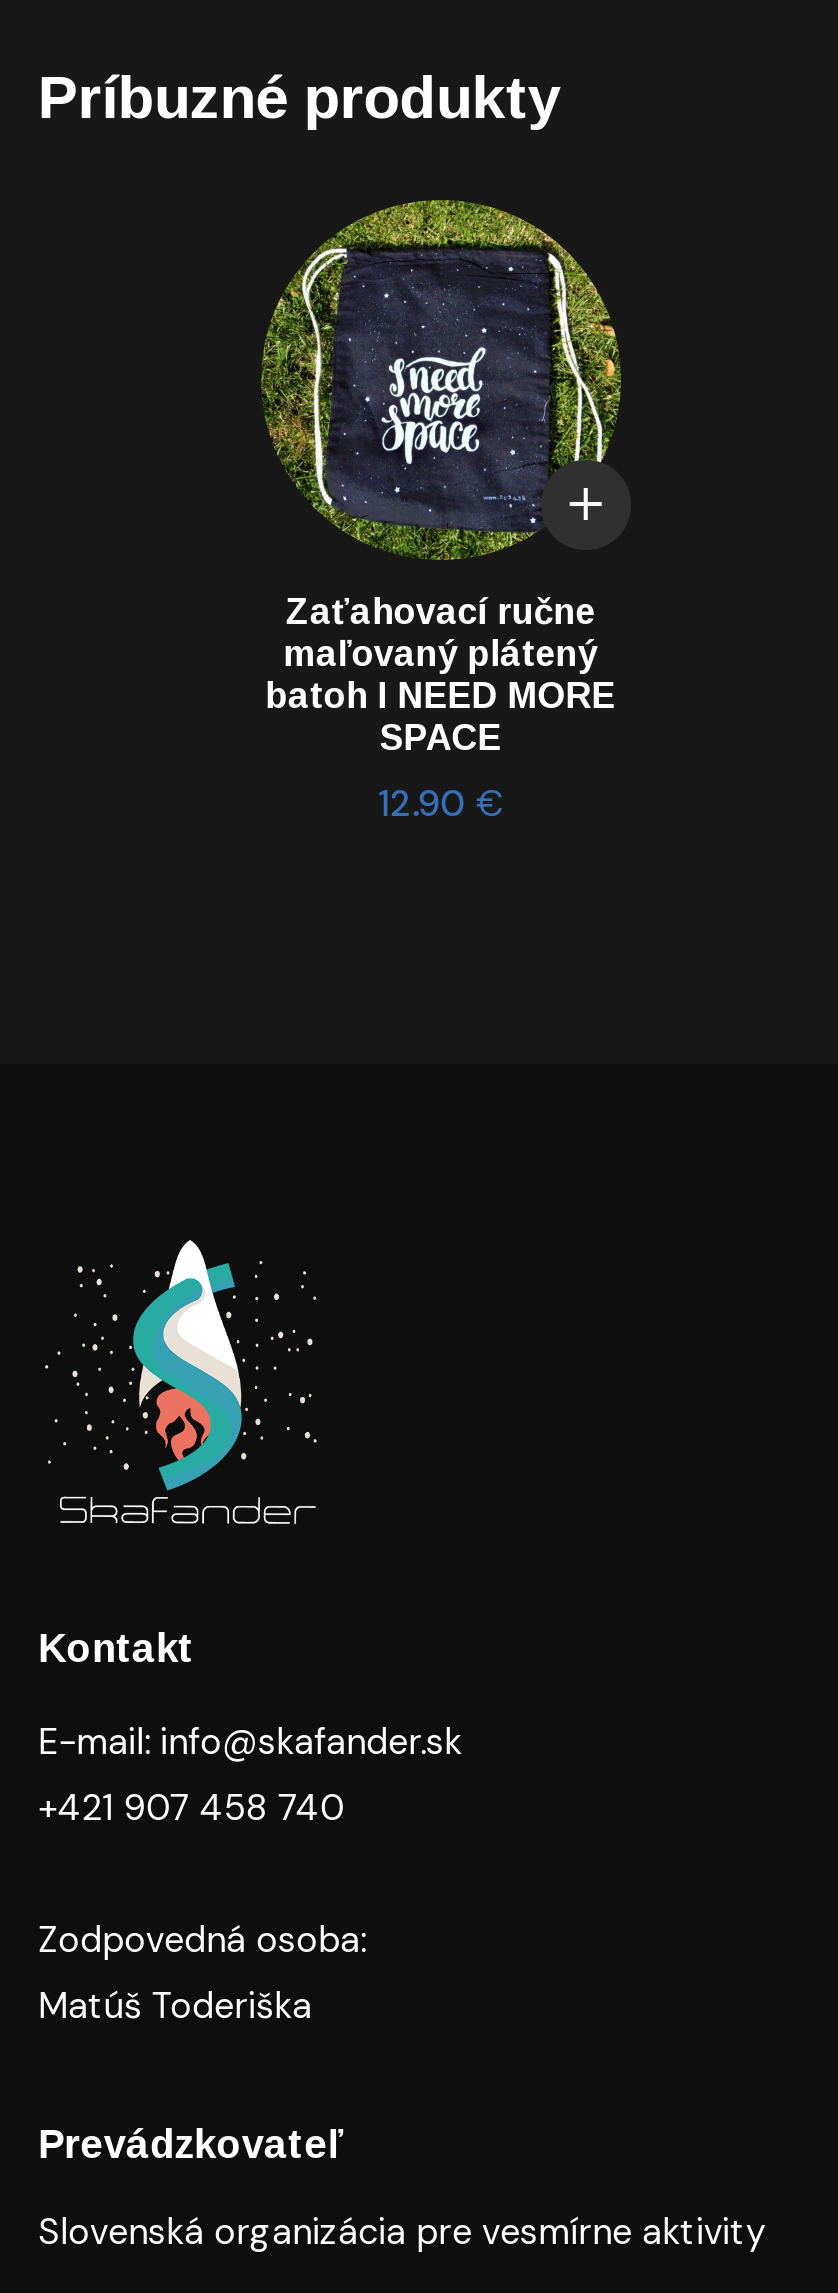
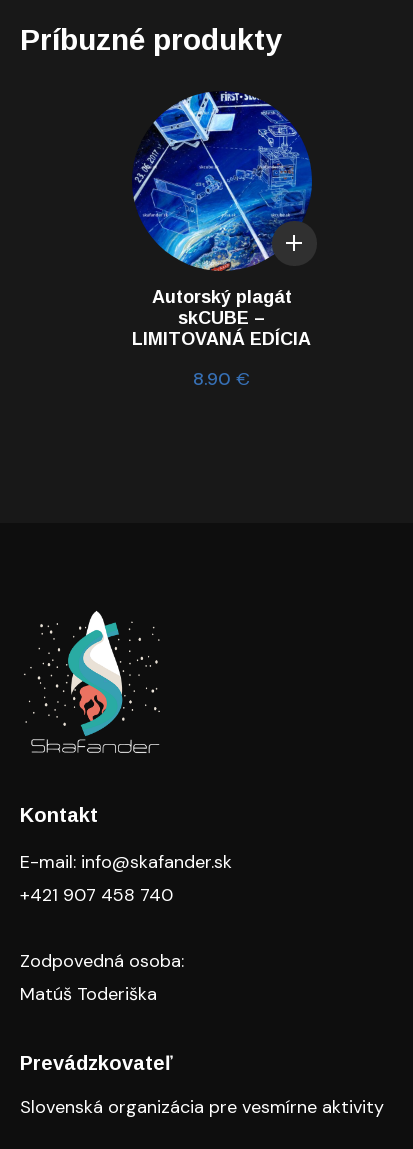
- [image]
- Zaťahovací ručne
- maľovaný plátený
- batoh I NEED MORE
- SPACE
+ [image]
+ Autorský plagát
+ skCUBE –
+ LIMITOVANÁ EDÍCIA

- 12.90 €
+ 8.90 €
